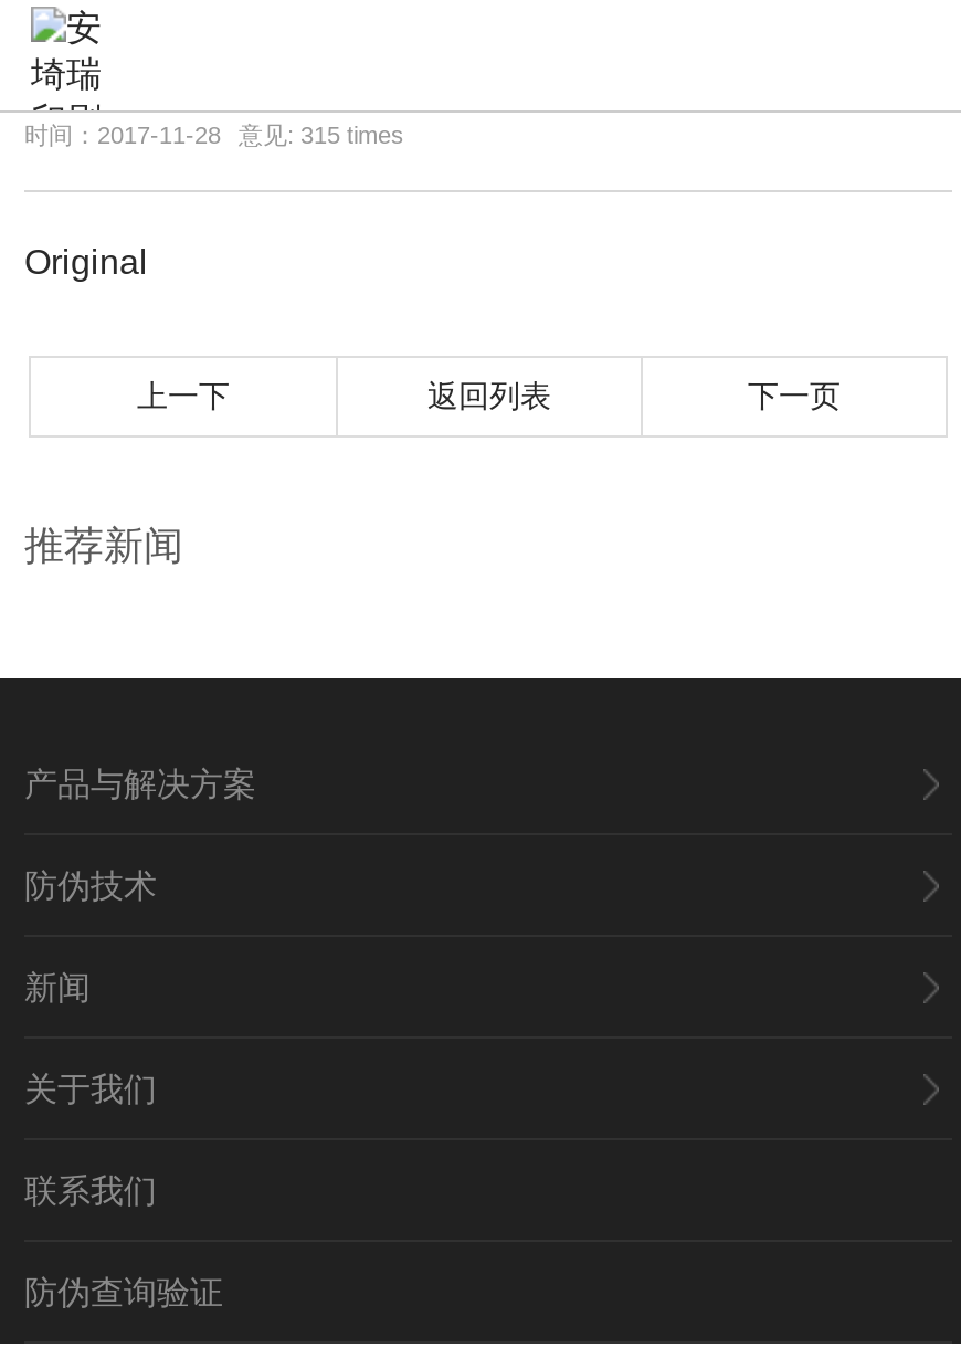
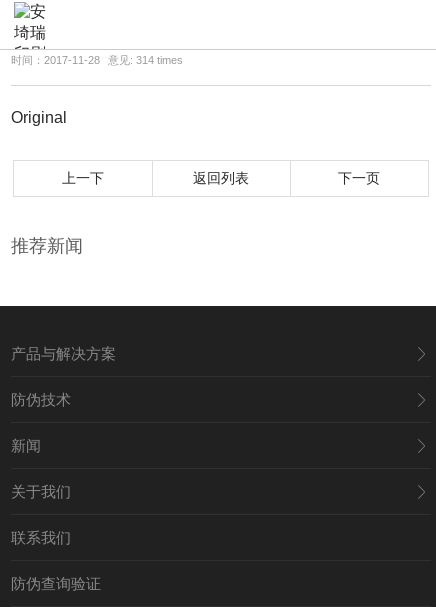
- 时间：2017-11-28 意见: 315 times
+ 时间：2017-11-28 意见: 314 times
